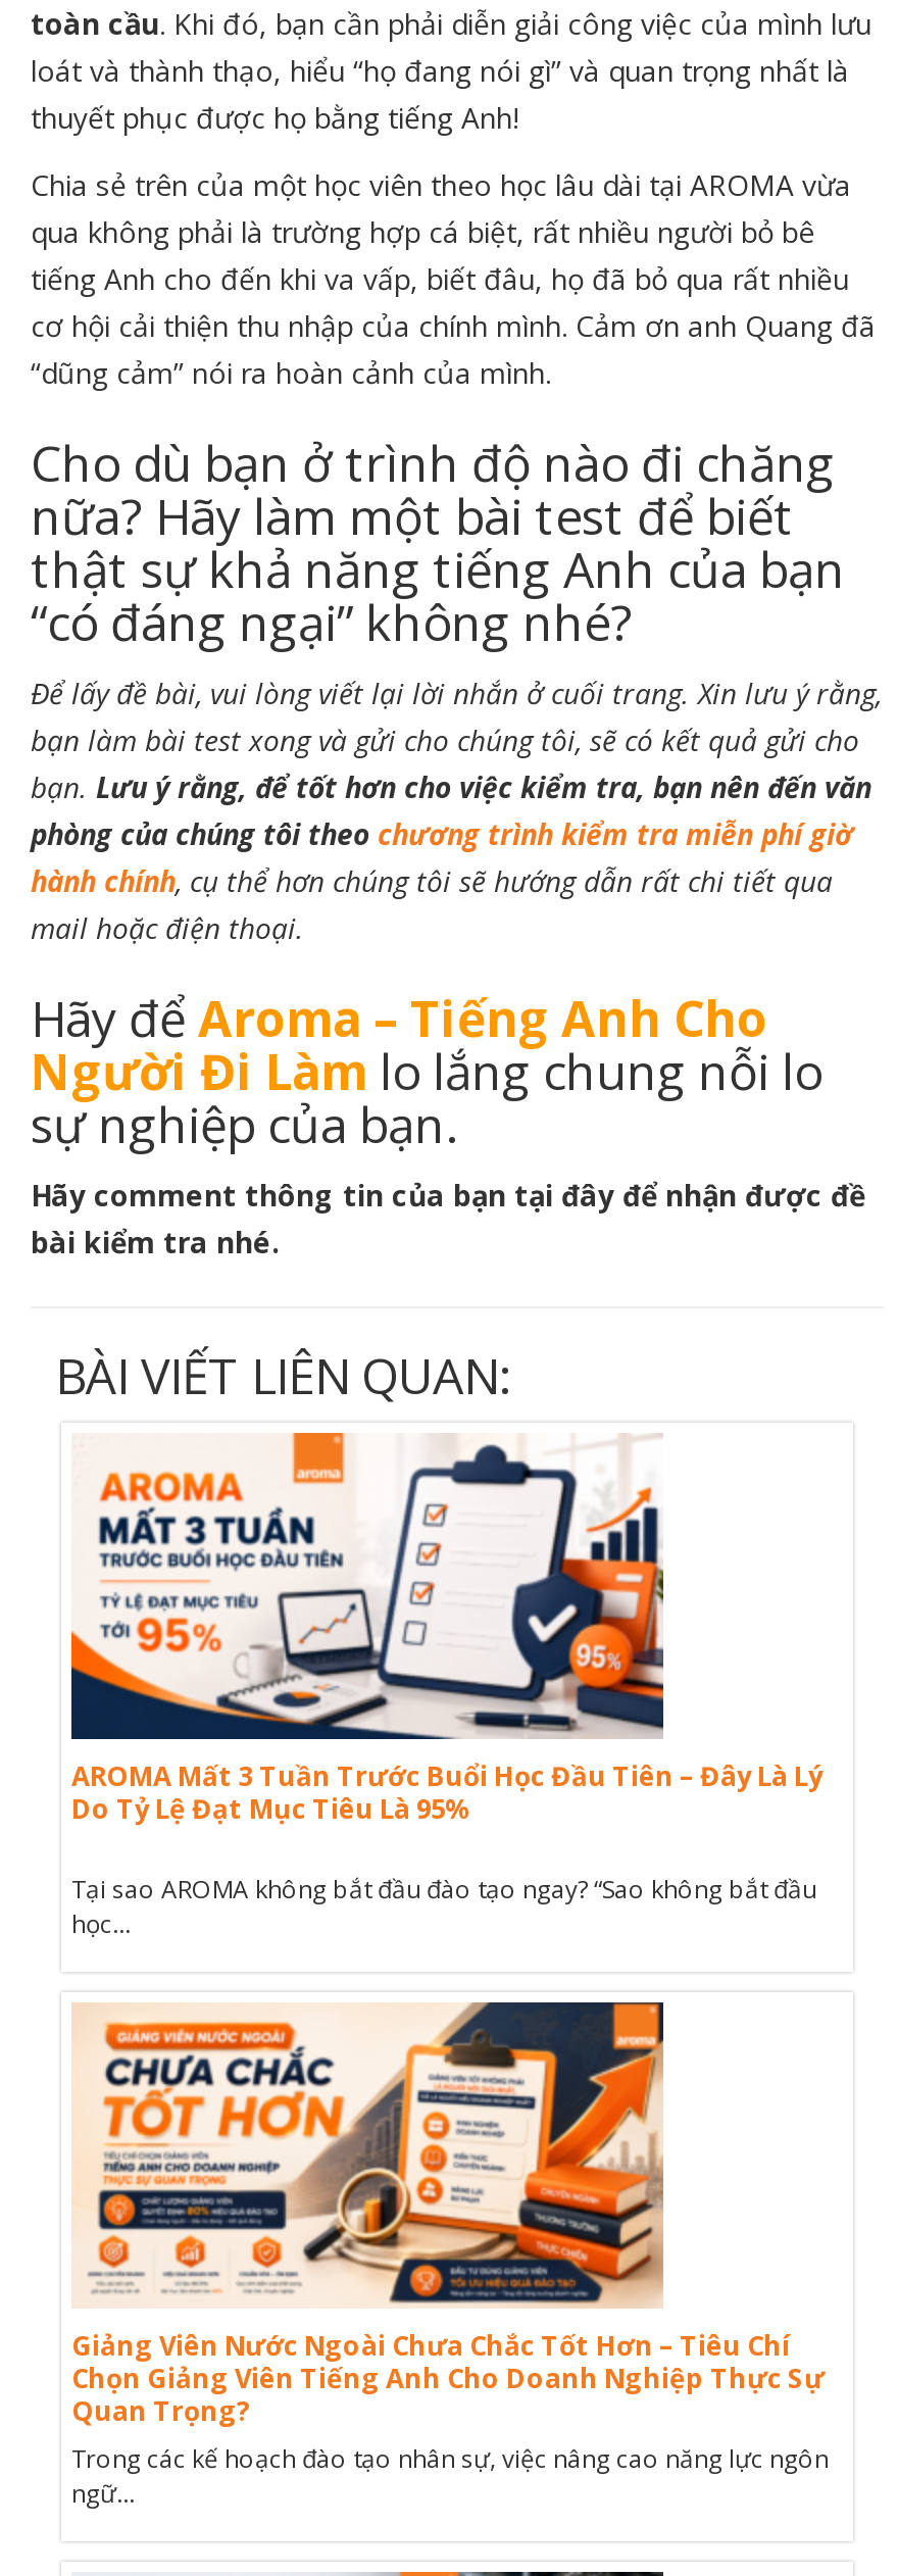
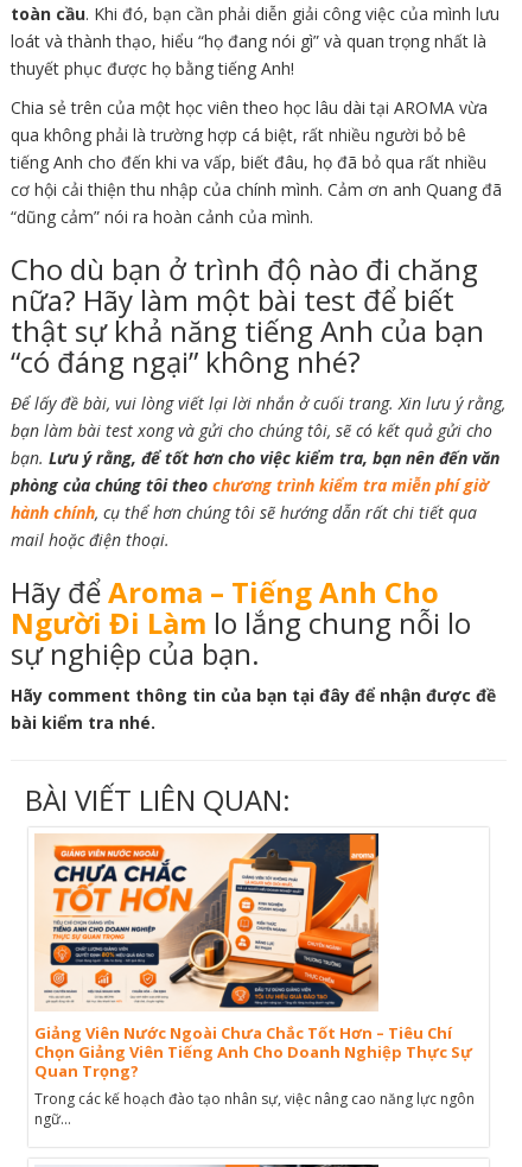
- [image]
- AROMA Mất 3 Tuần Trước Buổi Học Đầu Tiên – Đây Là Lý
- Do Tỷ Lệ Đạt Mục Tiêu Là 95%
- Tại sao AROMA không bắt đầu đào tạo ngay? “Sao không bắt đầu
- học...
